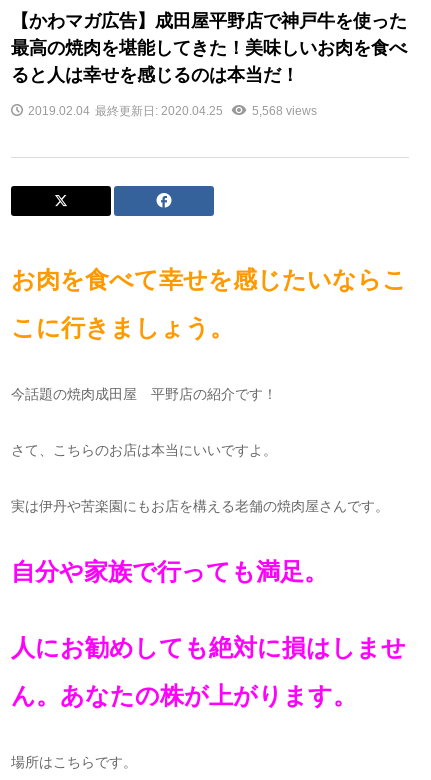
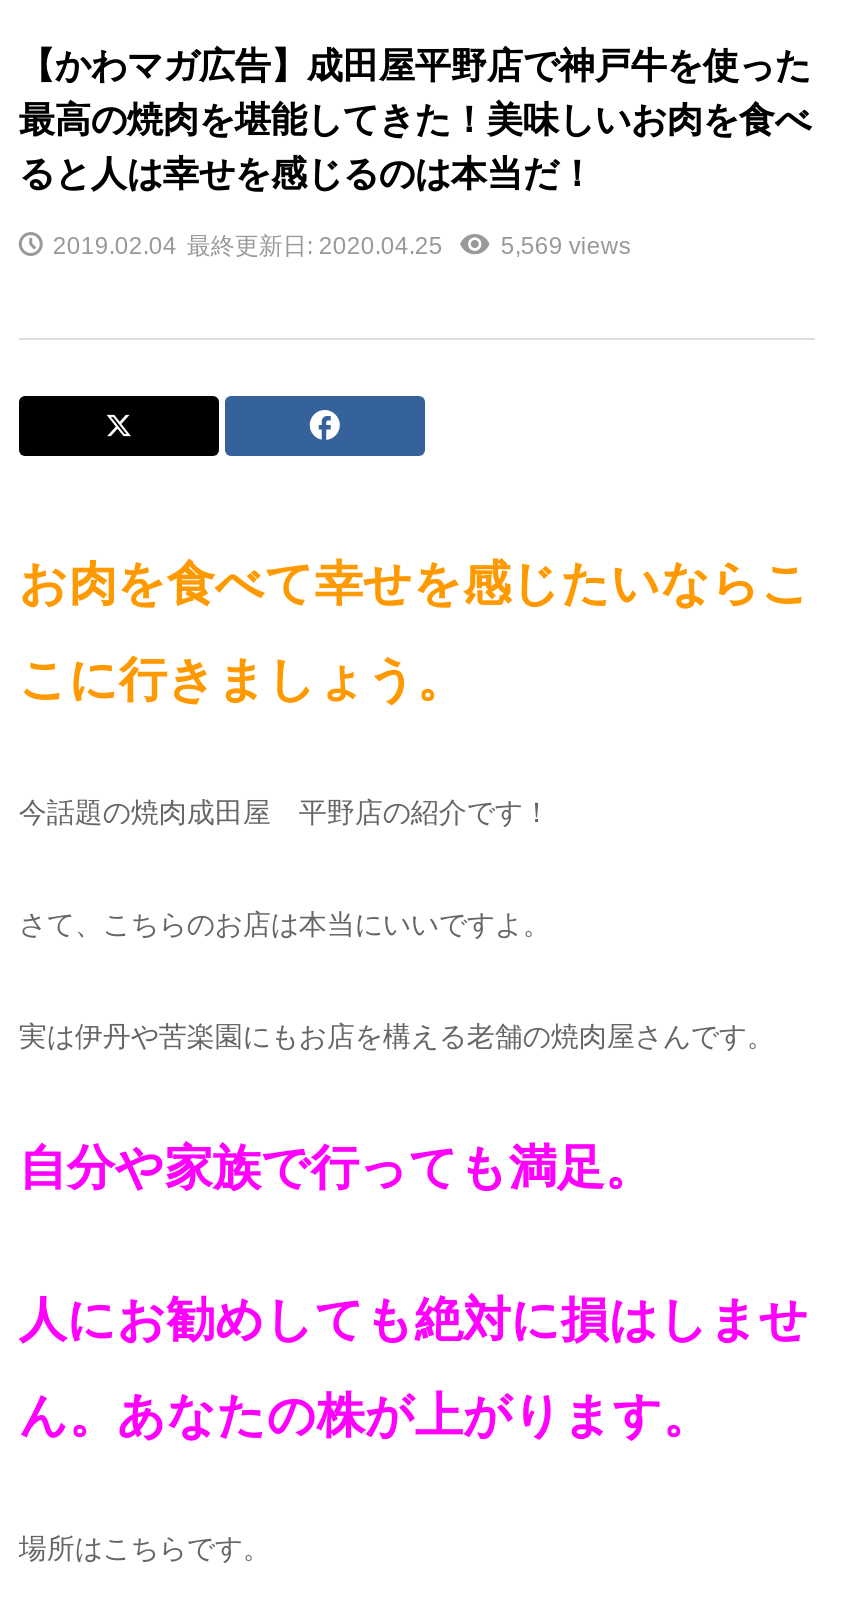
- 5,568 views
+ 5,569 views
